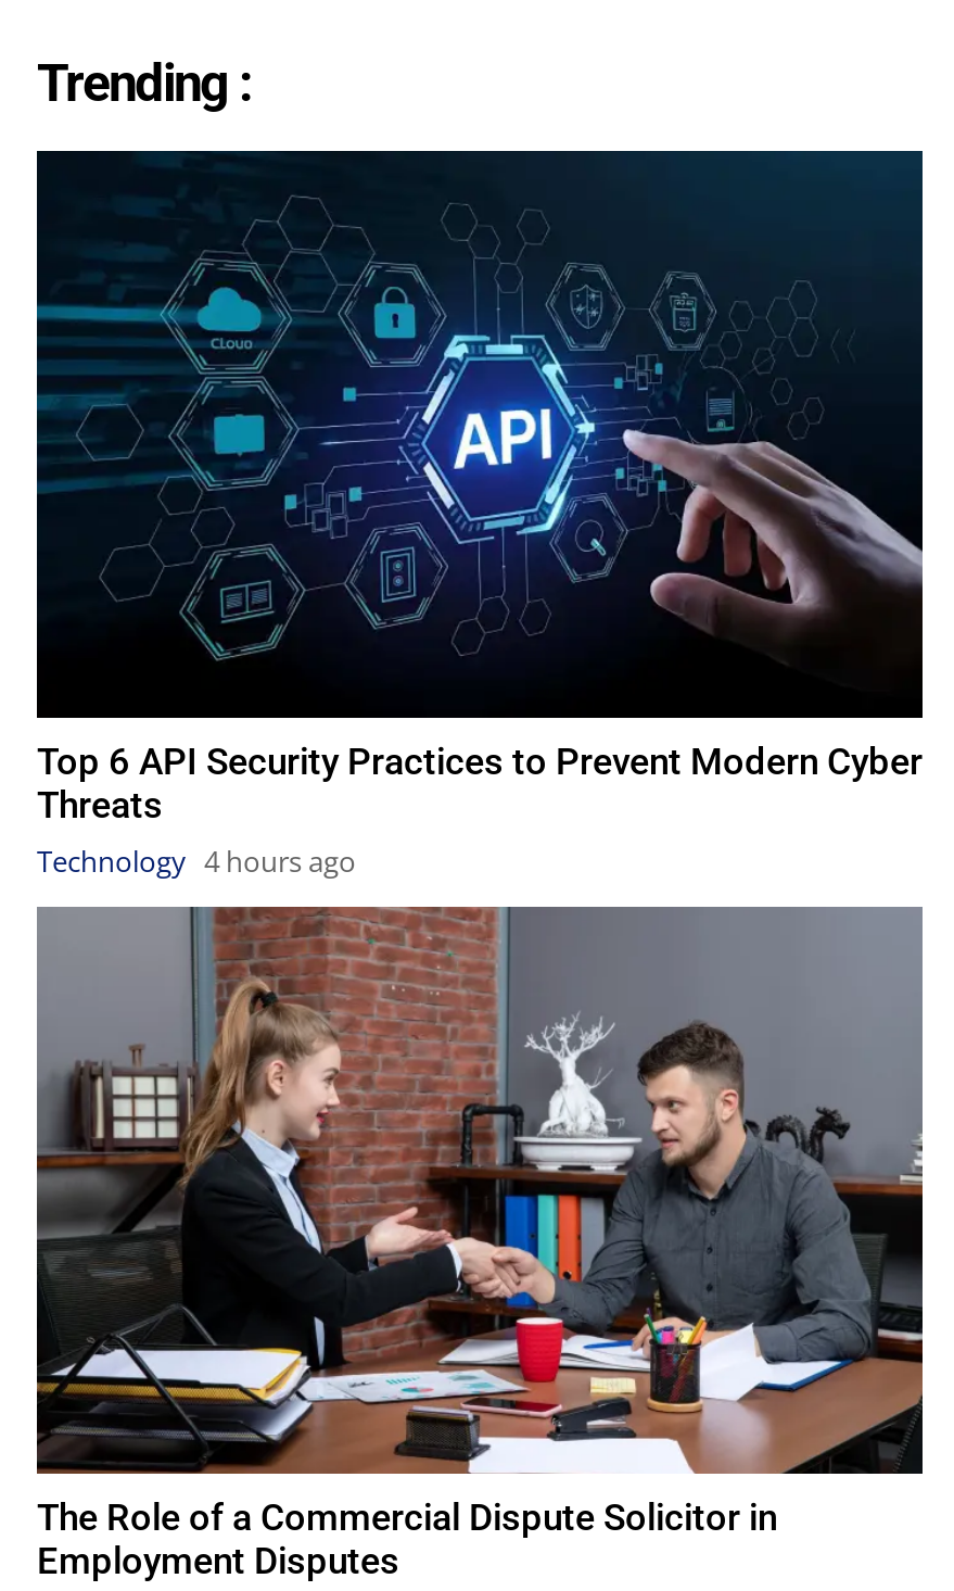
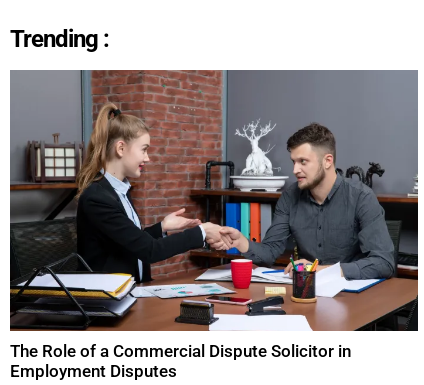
- [image]
- Top 6 API Security Practices to Prevent Modern Cyber
- Threats
- Technology 4 hours ago
